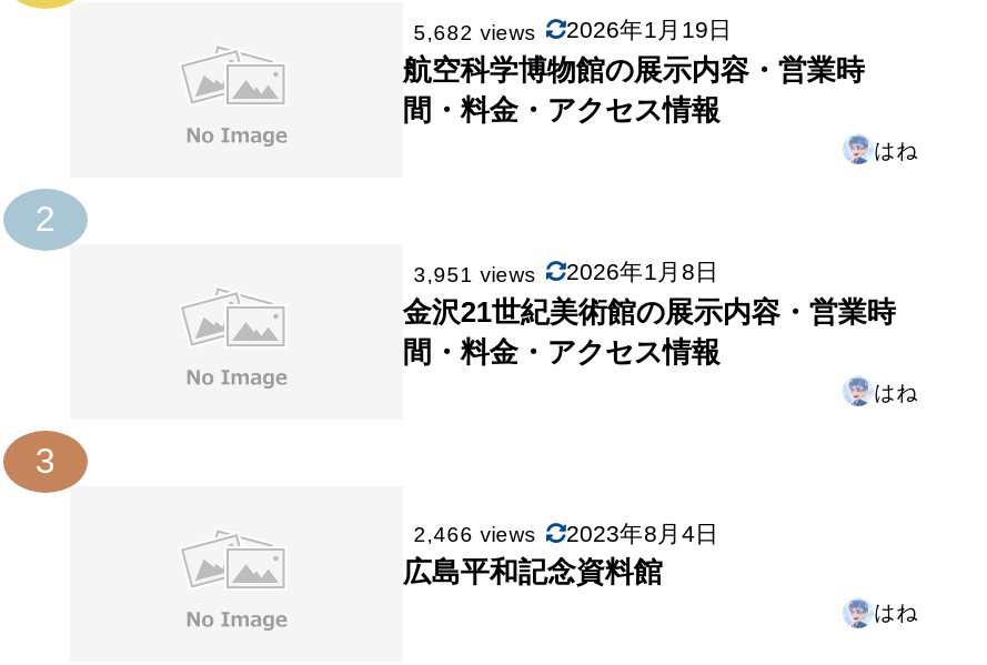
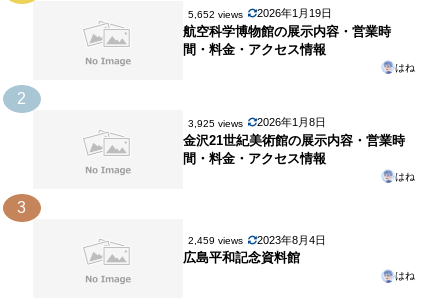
- 5,682 views 2026年1月19日
+ 5,652 views 2026年1月19日

- 3,951 views 2026年1月8日
+ 3,925 views 2026年1月8日

- 2,466 views 2023年8月4日
+ 2,459 views 2023年8月4日
